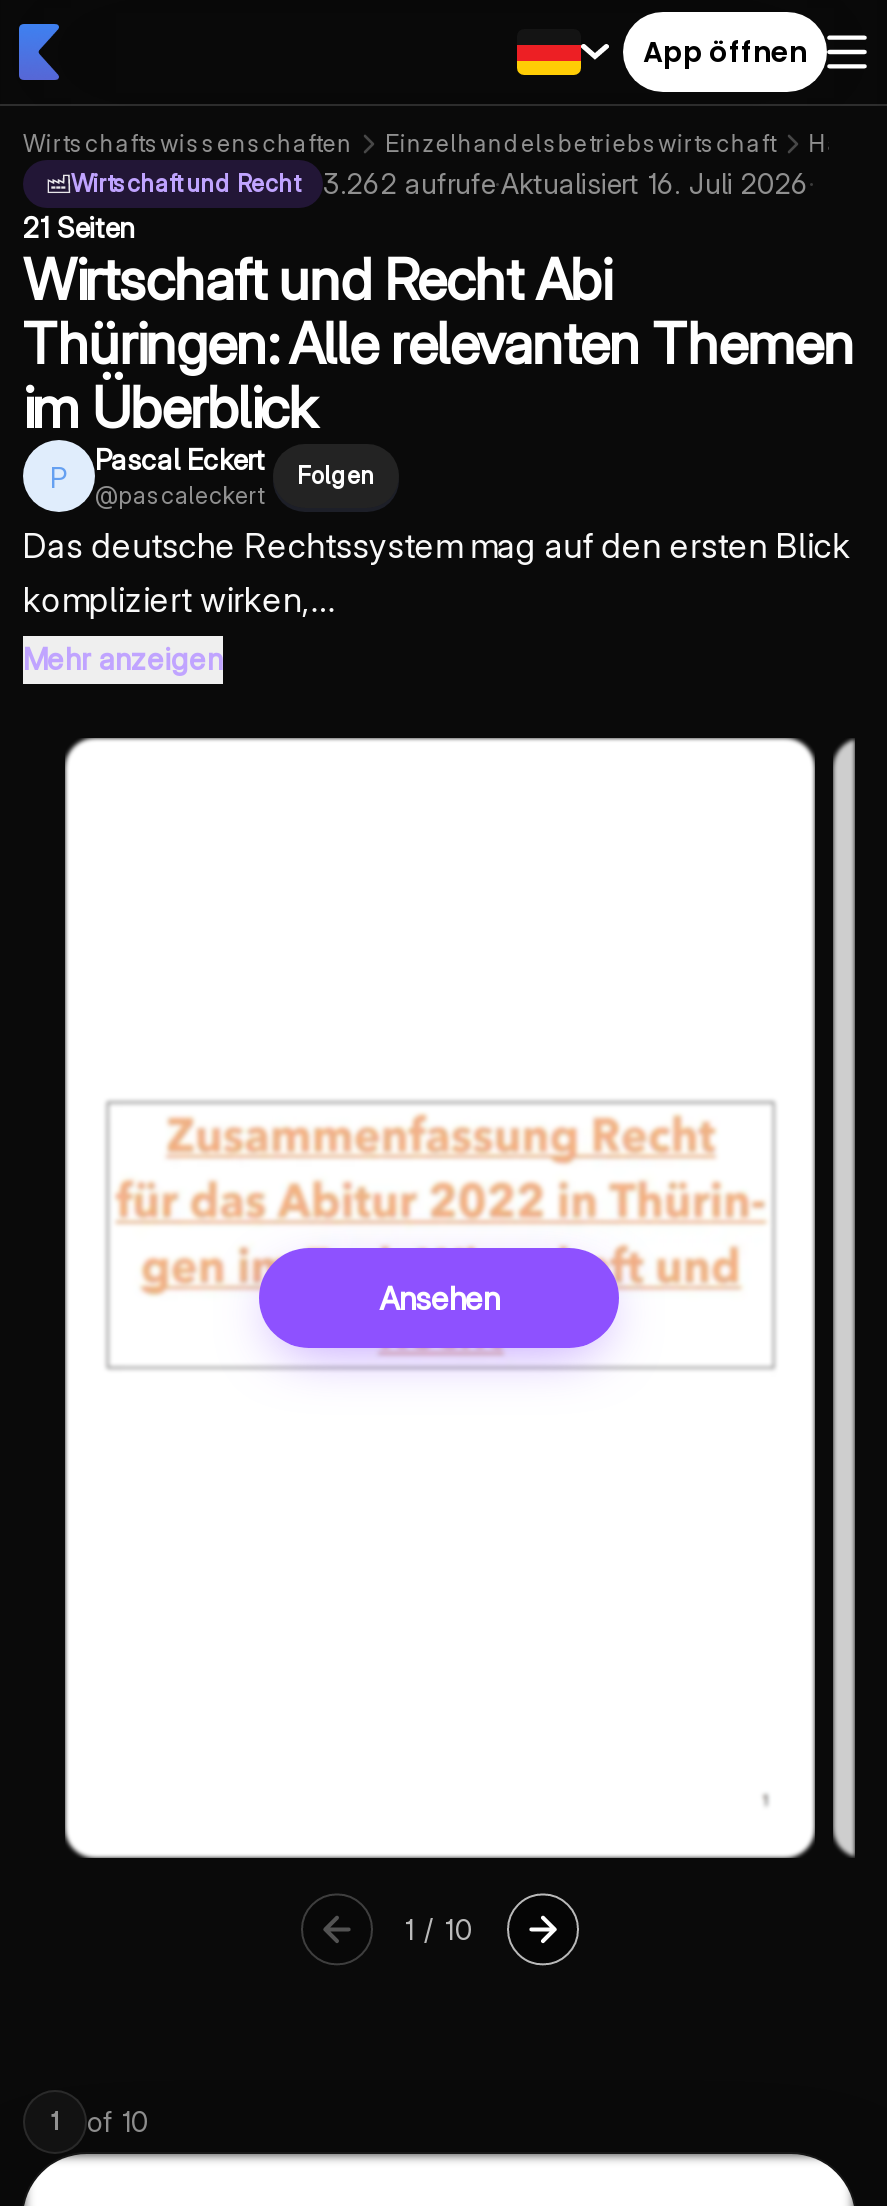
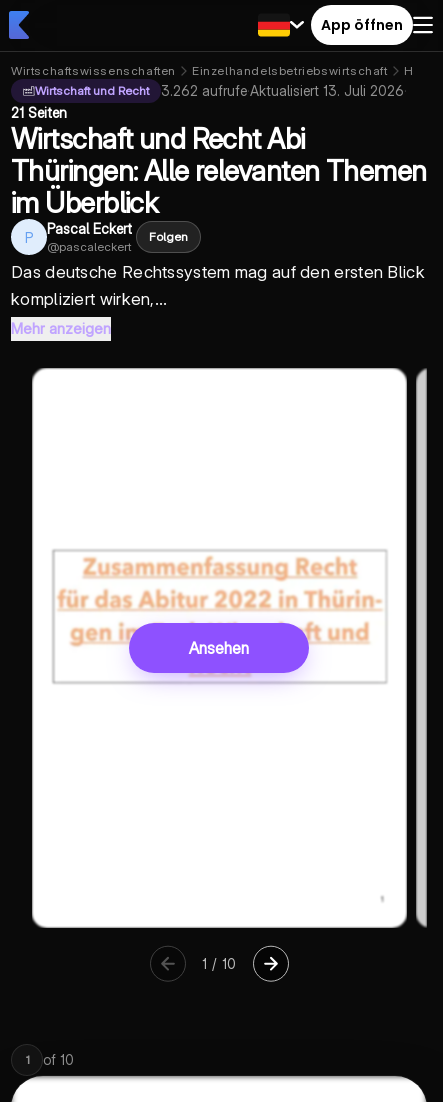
- 3.262 aufrufe·Aktualisiert 16. Juli 2026 ·
+ 3.262 aufrufe·Aktualisiert 13. Juli 2026 ·
